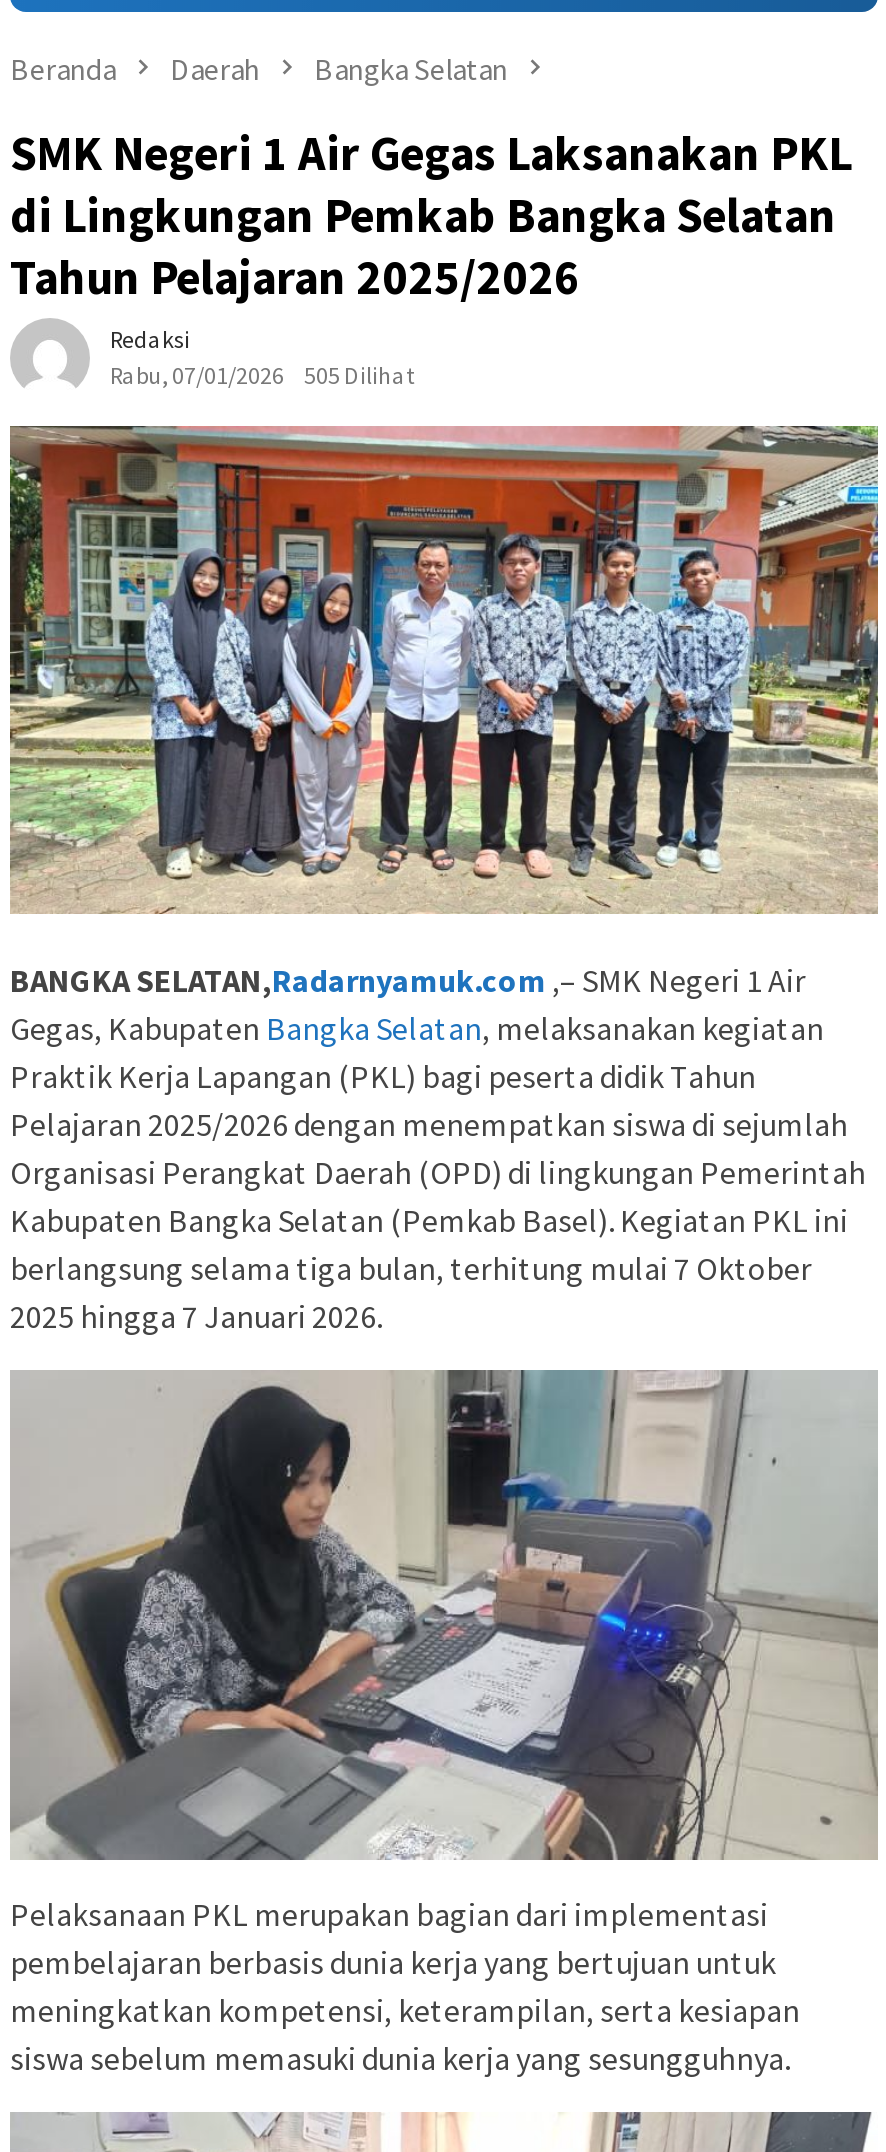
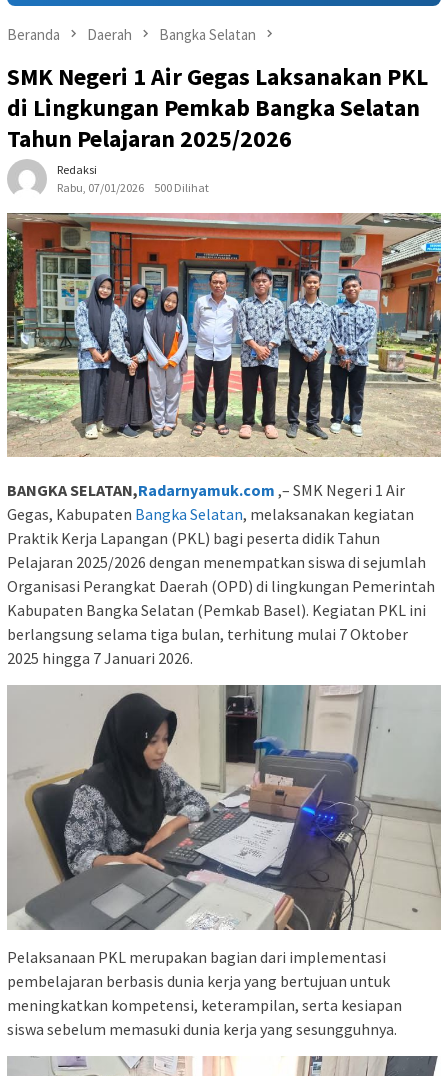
- Rabu, 07/01/2026 505 Dilihat
+ Rabu, 07/01/2026 500 Dilihat
